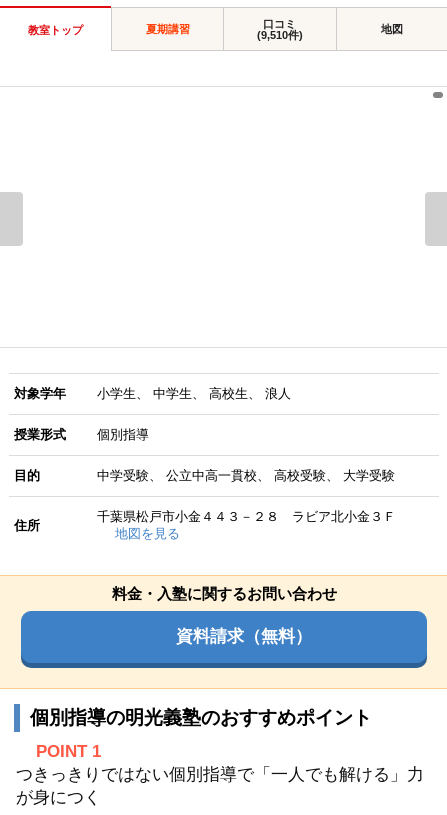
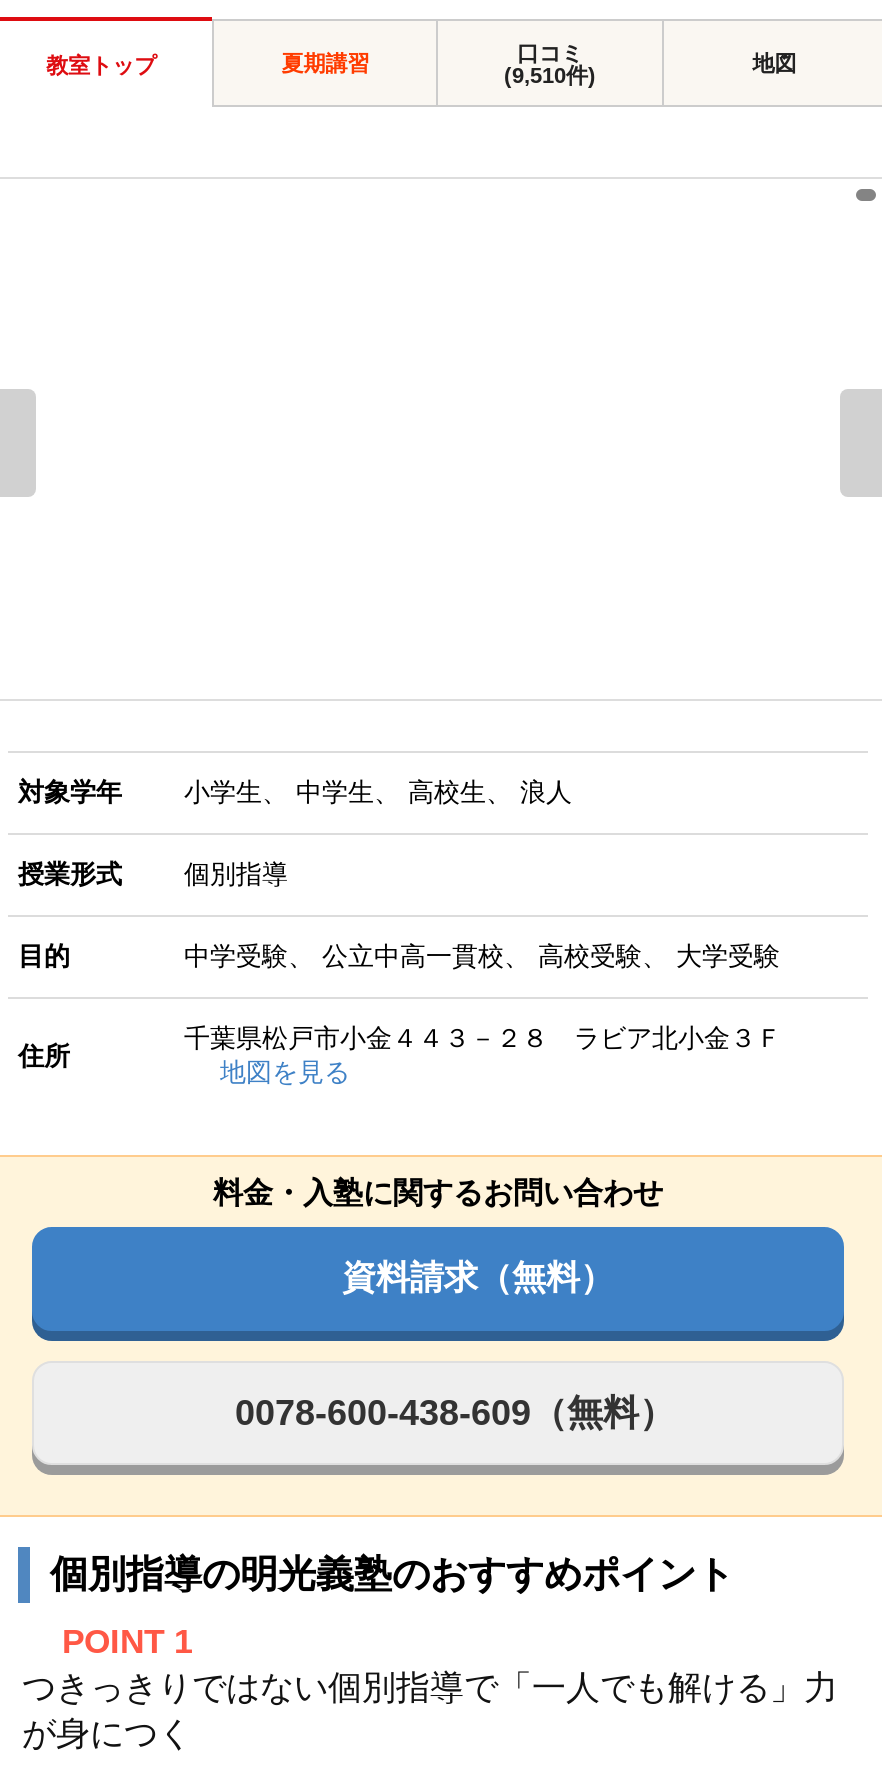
+ 0078-600-438-609（無料）
